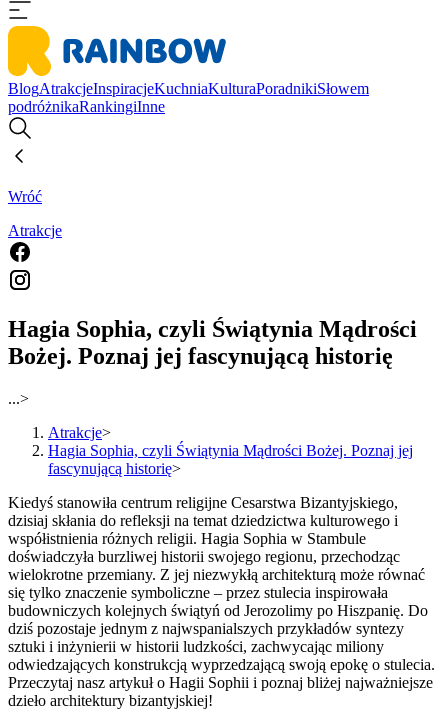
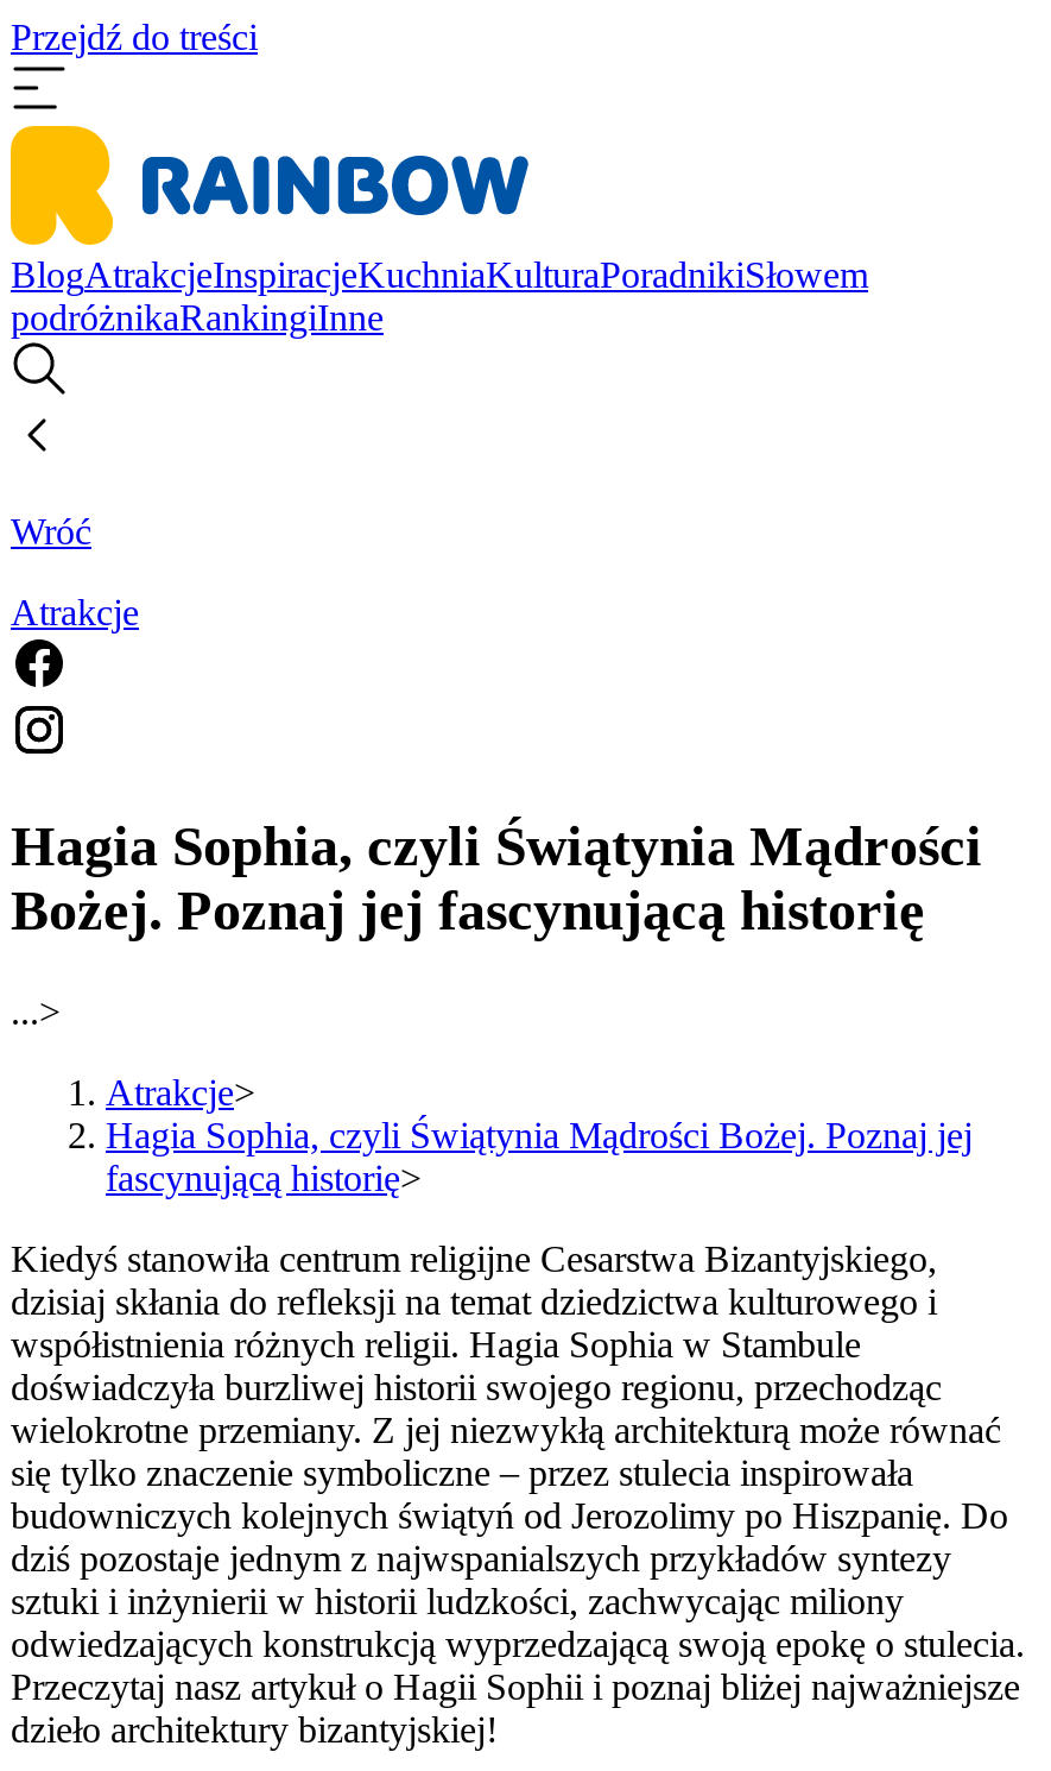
+ Przejdź do treści
